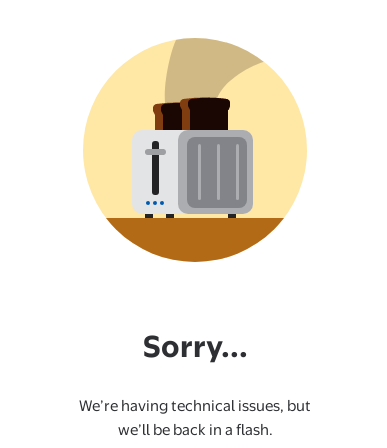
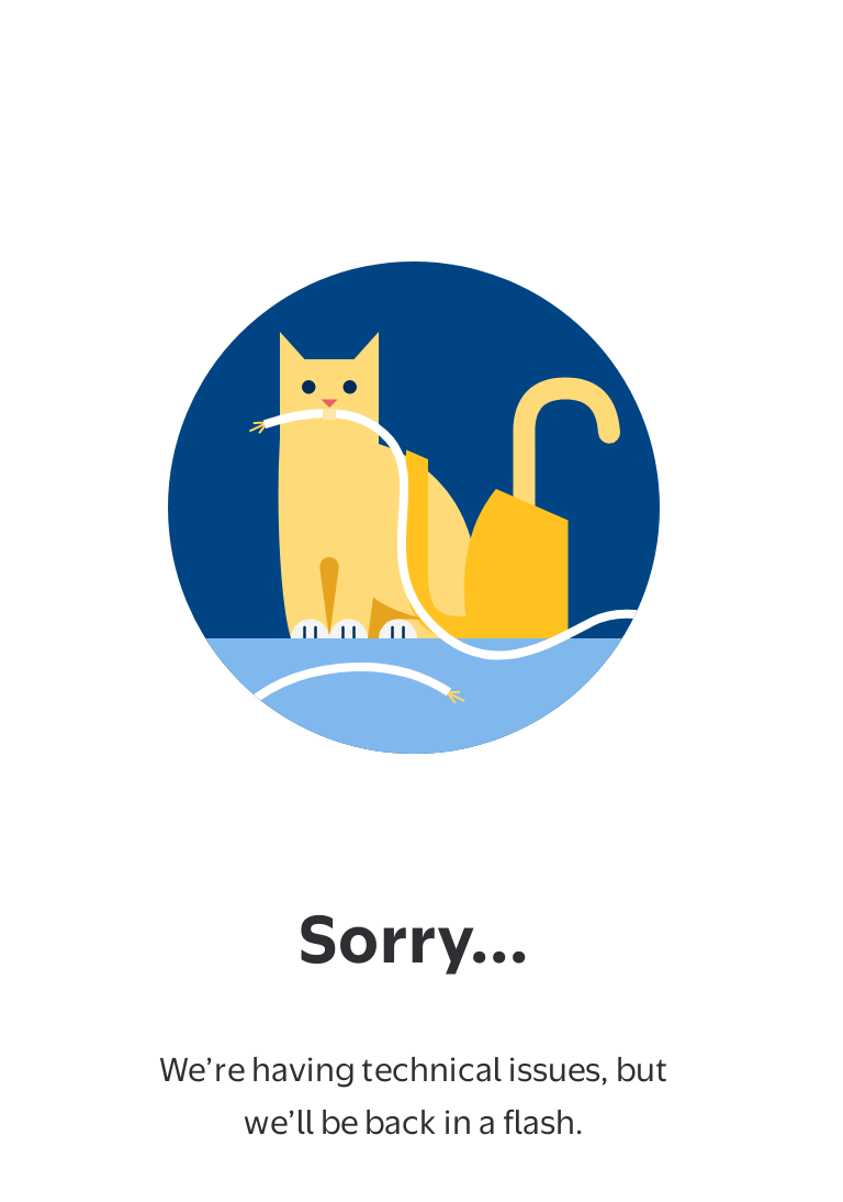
- [image]
+ [image]
